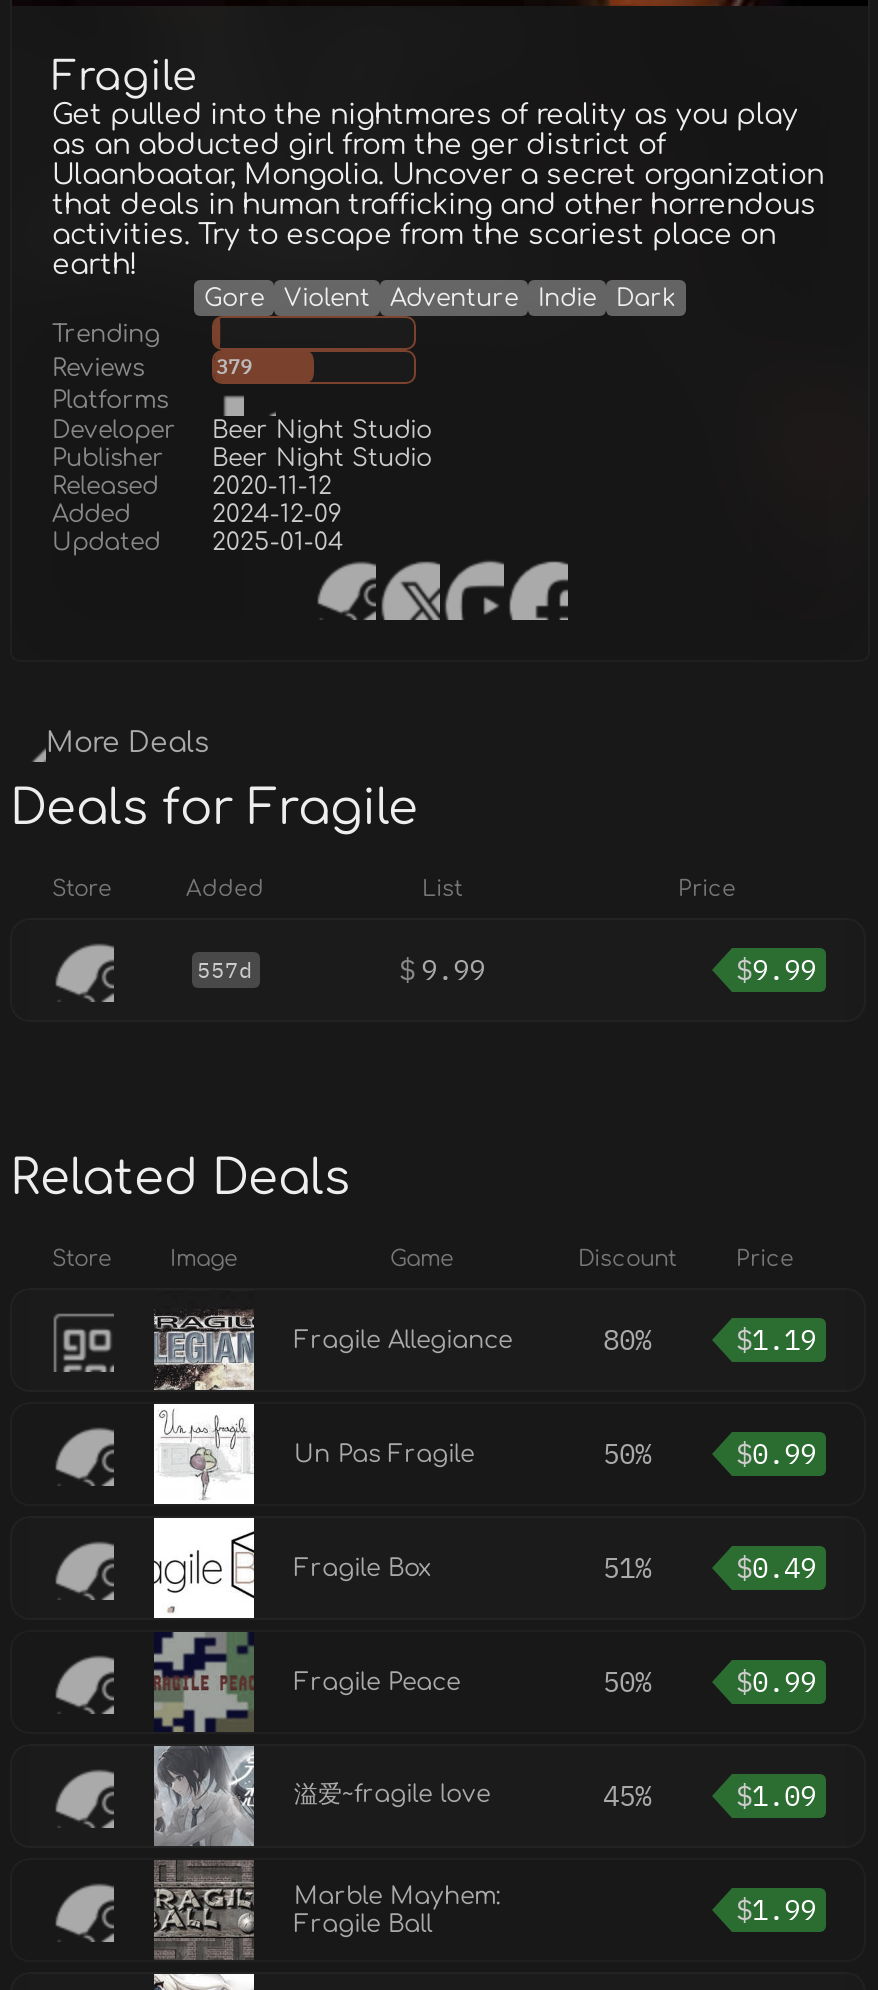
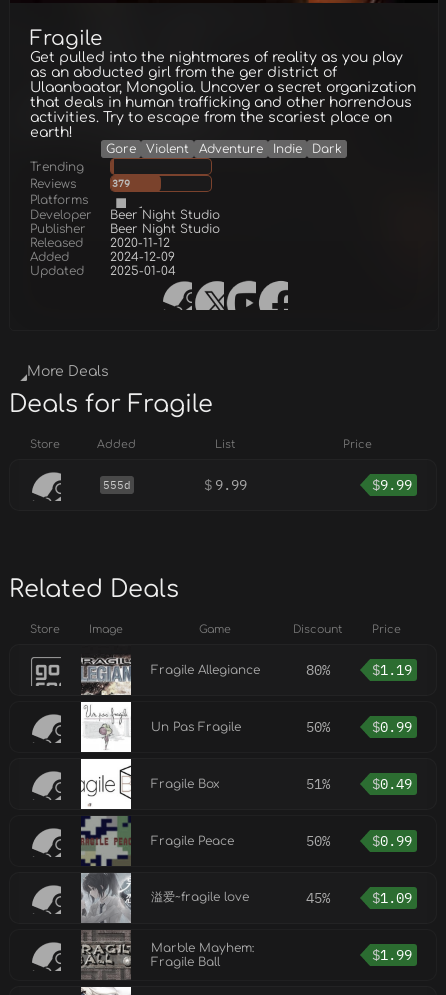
- 557d
+ 555d
